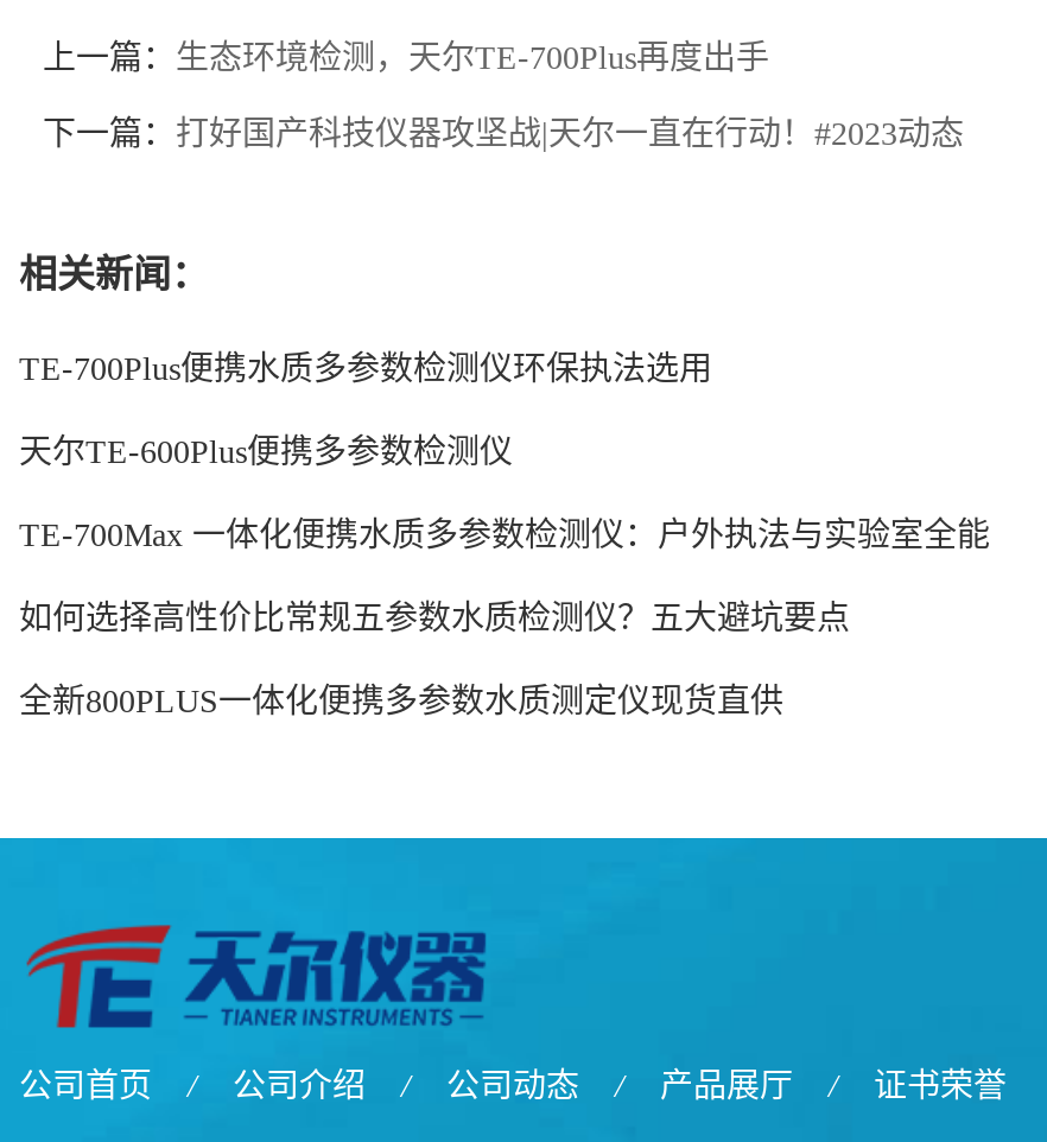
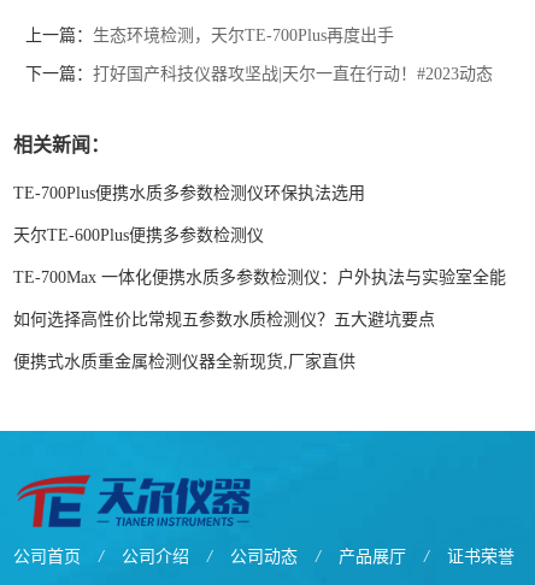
- 全新800PLUS一体化便携多参数水质测定仪现货直供
+ 便携式水质重金属检测仪器全新现货,厂家直供
